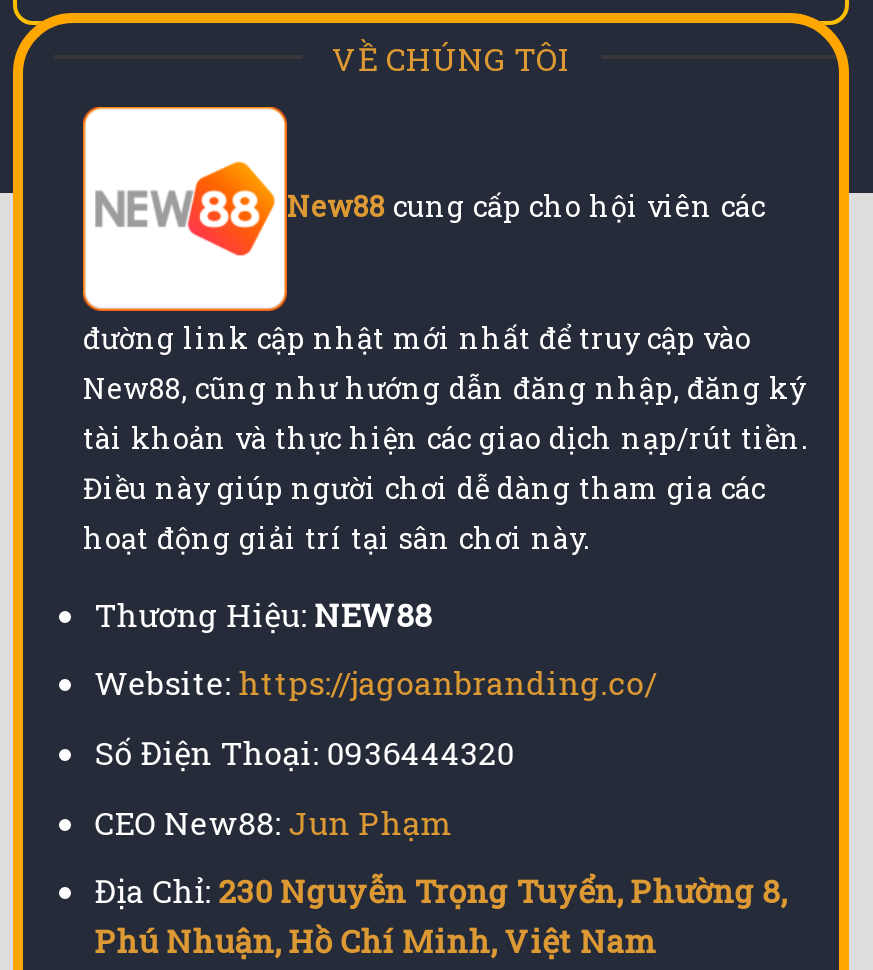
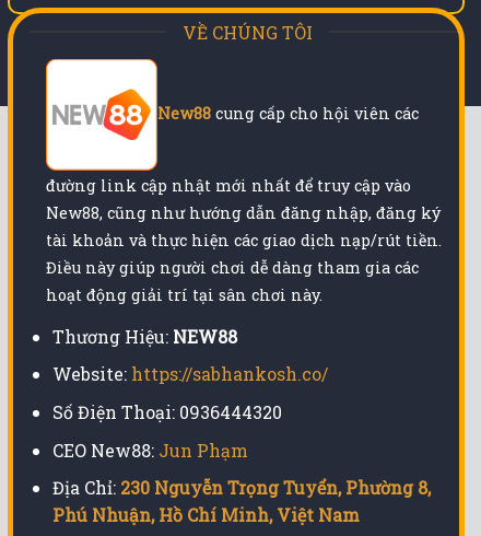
- Website: https://jagoanbranding.co/
+ Website: https://sabhankosh.co/
